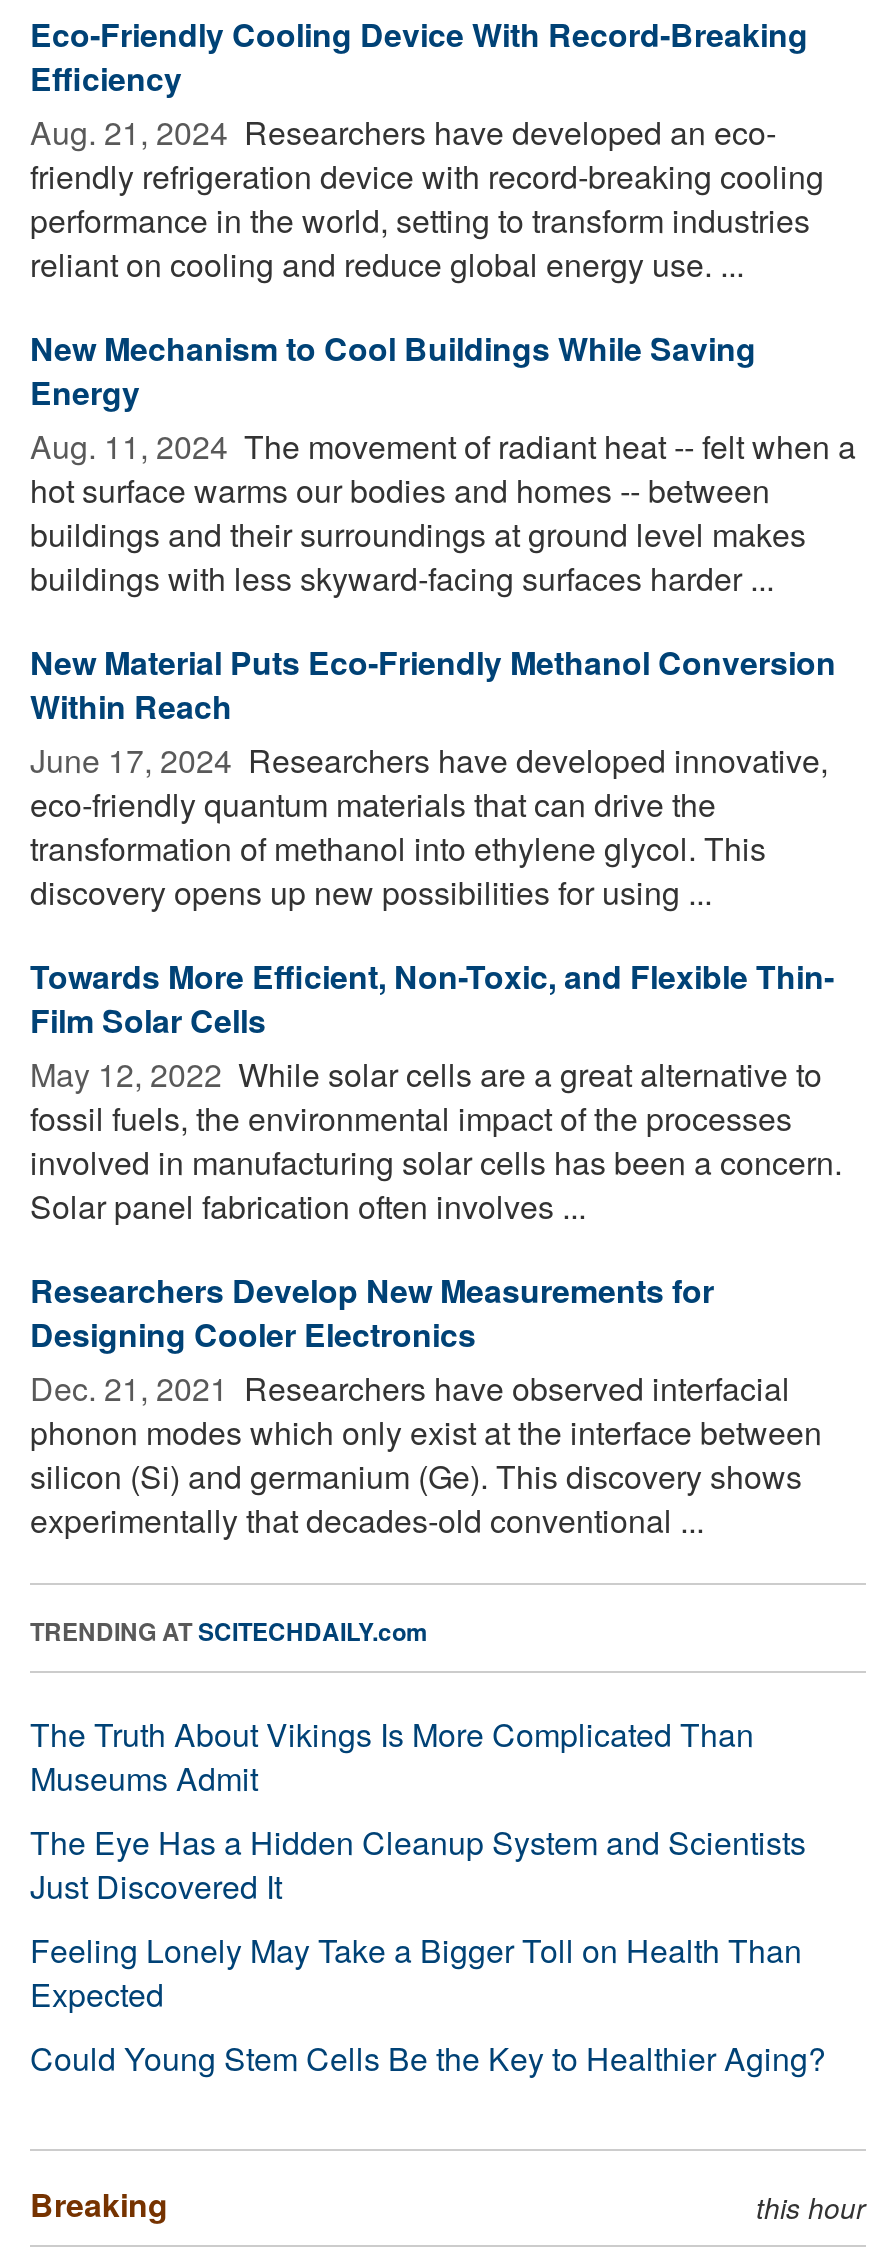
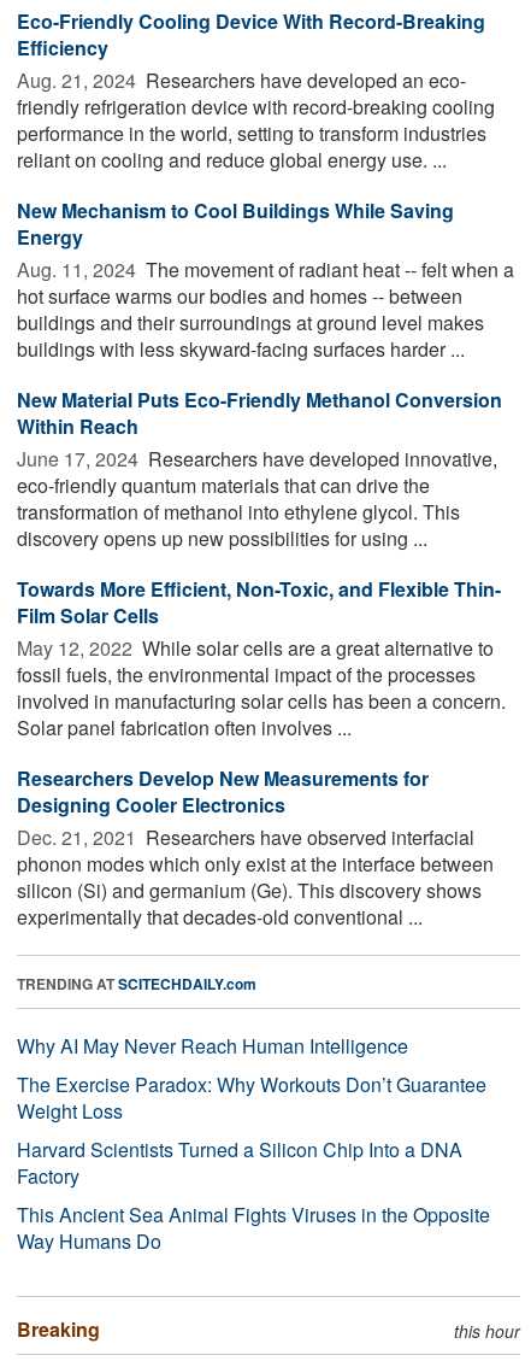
- The Truth About Vikings Is More Complicated Than
- Museums Admit
- The Eye Has a Hidden Cleanup System and Scientists
- Just Discovered It
- Feeling Lonely May Take a Bigger Toll on Health Than
- Expected
- Could Young Stem Cells Be the Key to Healthier Aging?
+ Why AI May Never Reach Human Intelligence
+ The Exercise Paradox: Why Workouts Don’t Guarantee
+ Weight Loss
+ Harvard Scientists Turned a Silicon Chip Into a DNA
+ Factory
+ This Ancient Sea Animal Fights Viruses in the Opposite
+ Way Humans Do
